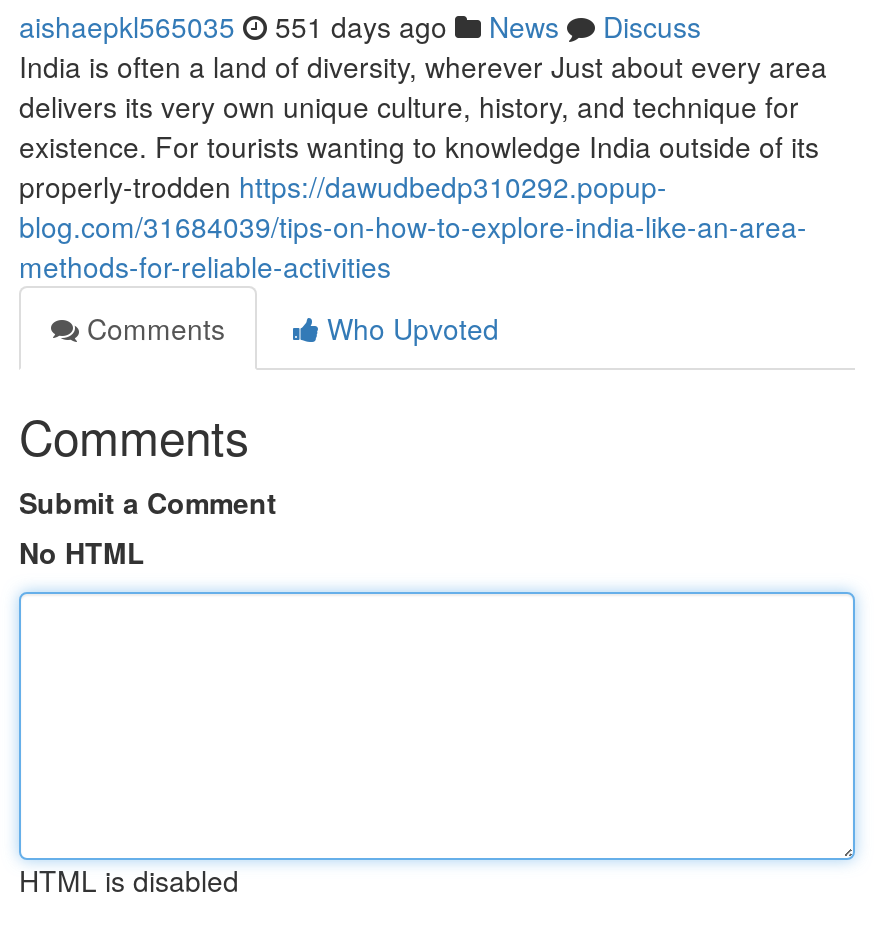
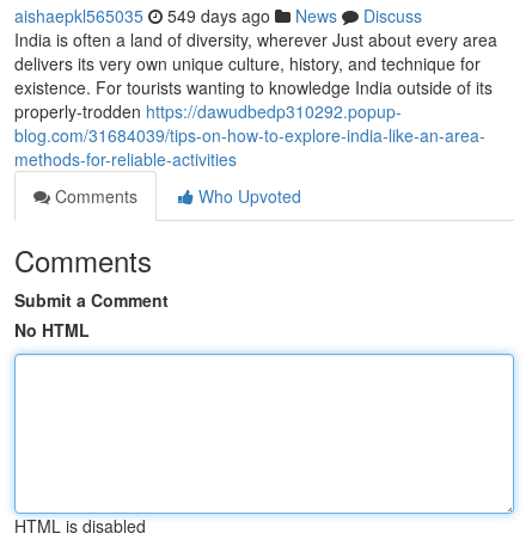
- aishaepkl565035 551 days ago News Discuss
+ aishaepkl565035 549 days ago News Discuss
